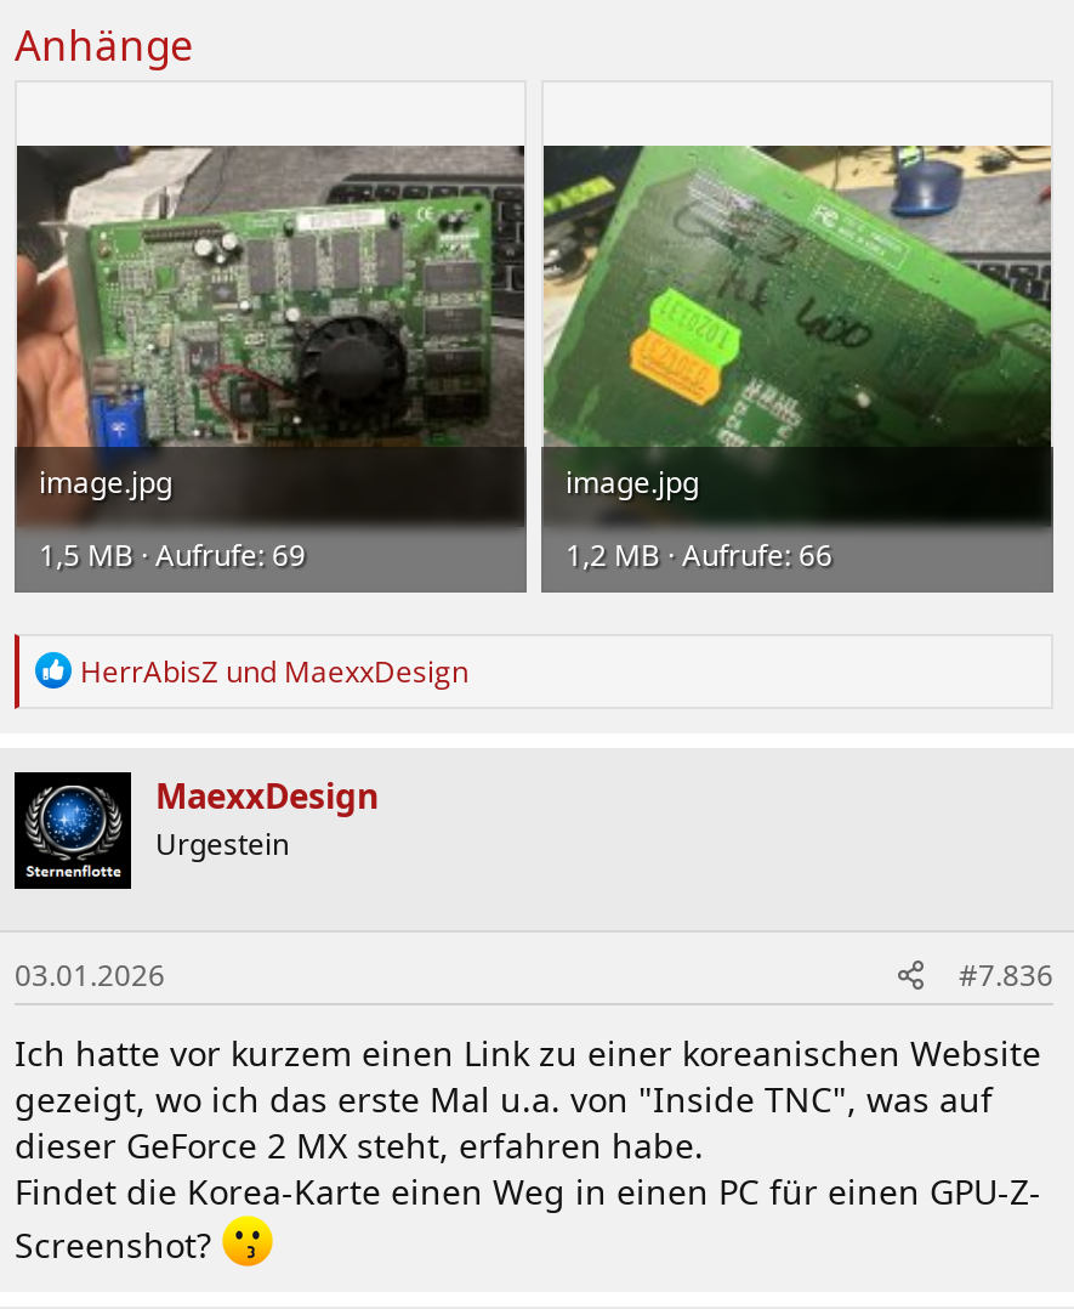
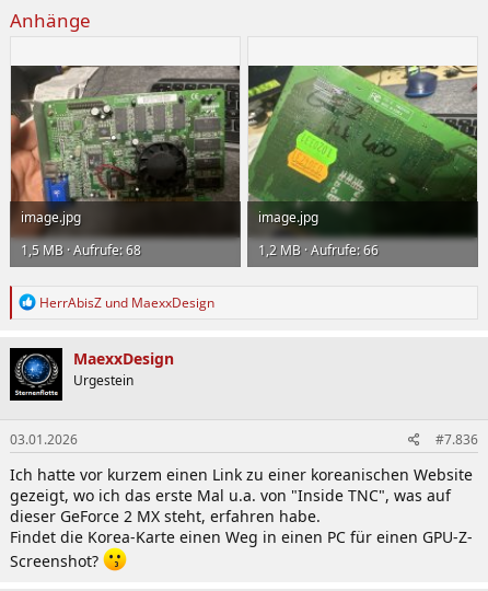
- 1,5 MB · Aufrufe: 69
+ 1,5 MB · Aufrufe: 68
